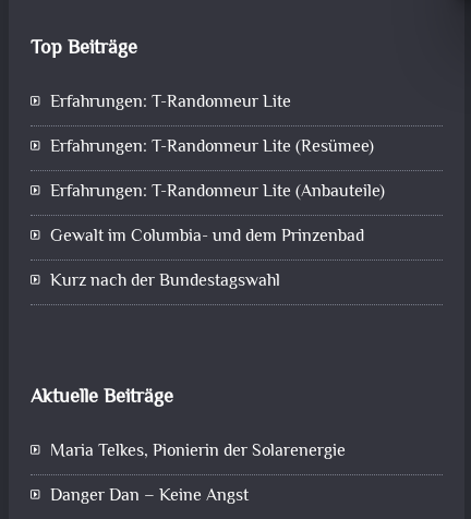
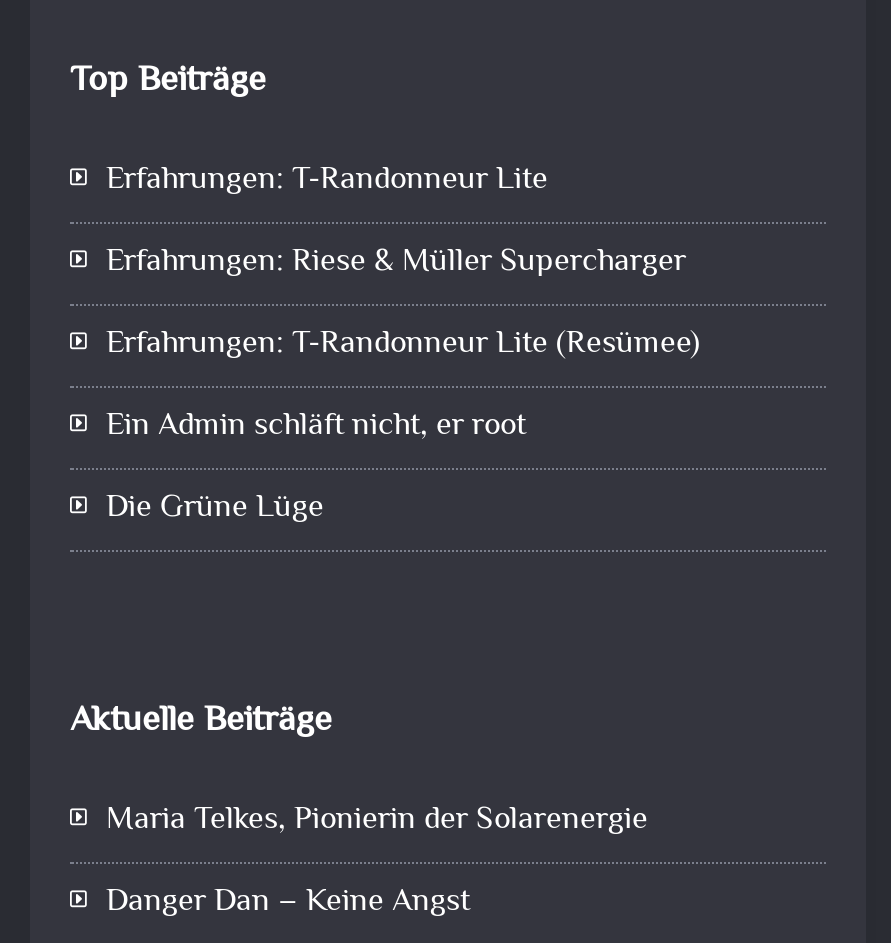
+ Erfahrungen: Riese & Müller Supercharger

moved down: Erfahrungen: T-Randonneur Lite (Resümee)

- Erfahrungen: T-Randonneur Lite (Anbauteile)
- Gewalt im Columbia- und dem Prinzenbad
- Kurz nach der Bundestagswahl
+ Ein Admin schläft nicht, er root
+ Die Grüne Lüge
